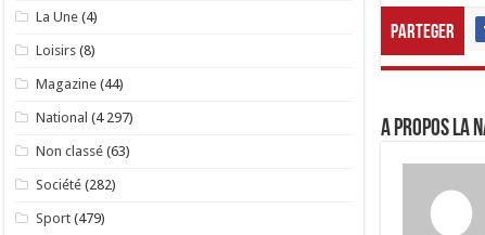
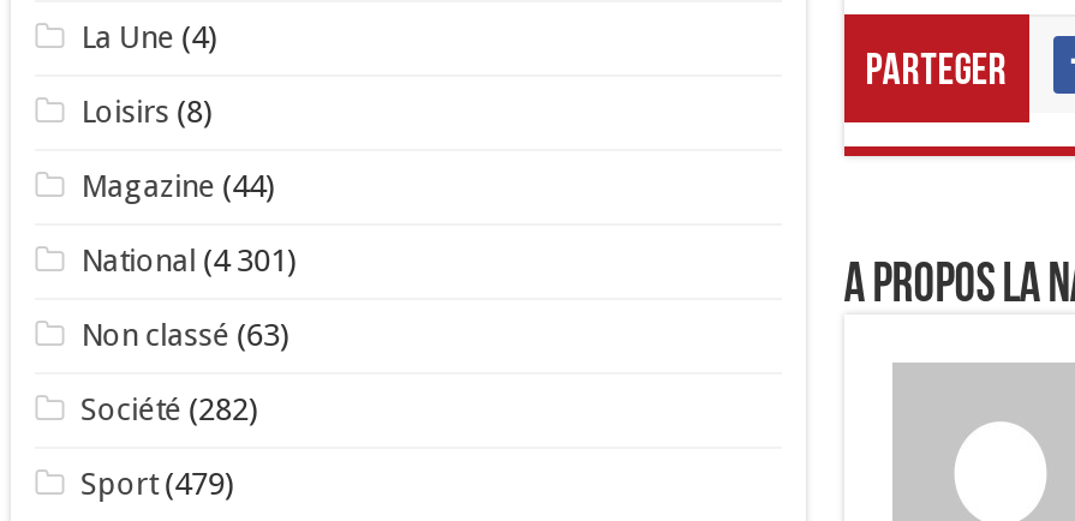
- National (4 297)
+ National (4 301)
